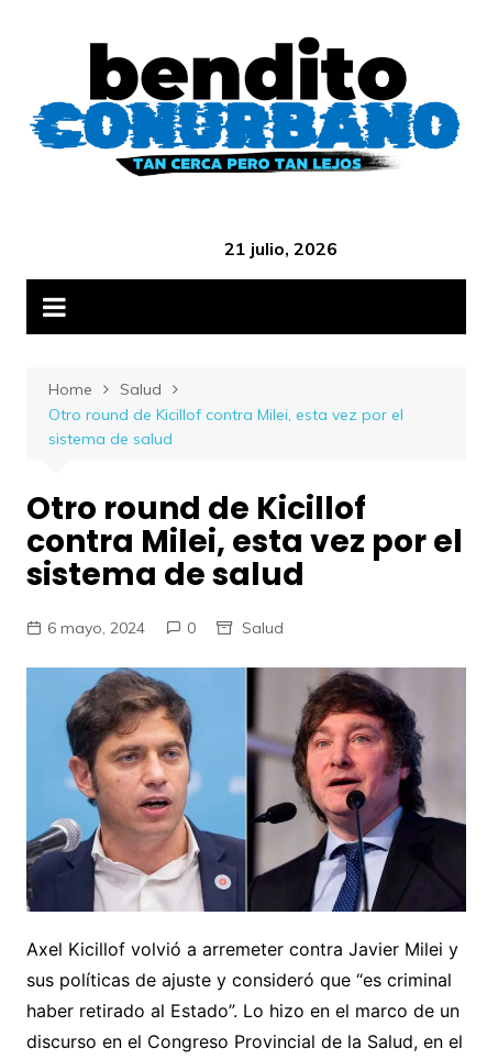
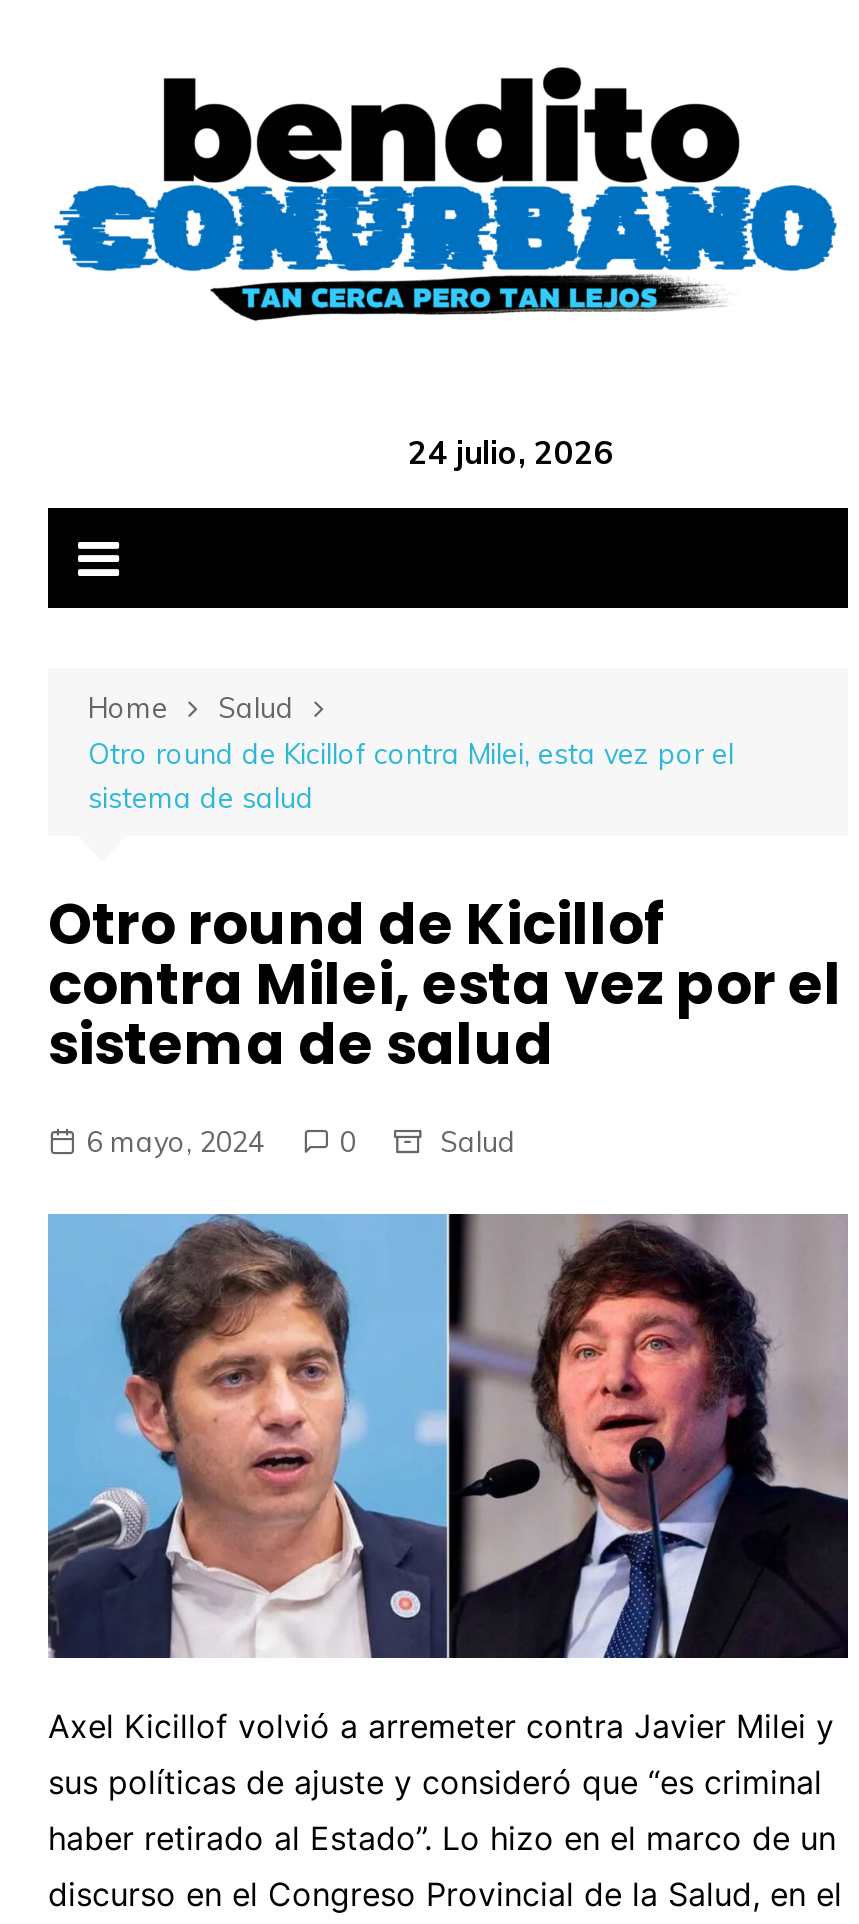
- 21 julio, 2026
+ 24 julio, 2026
